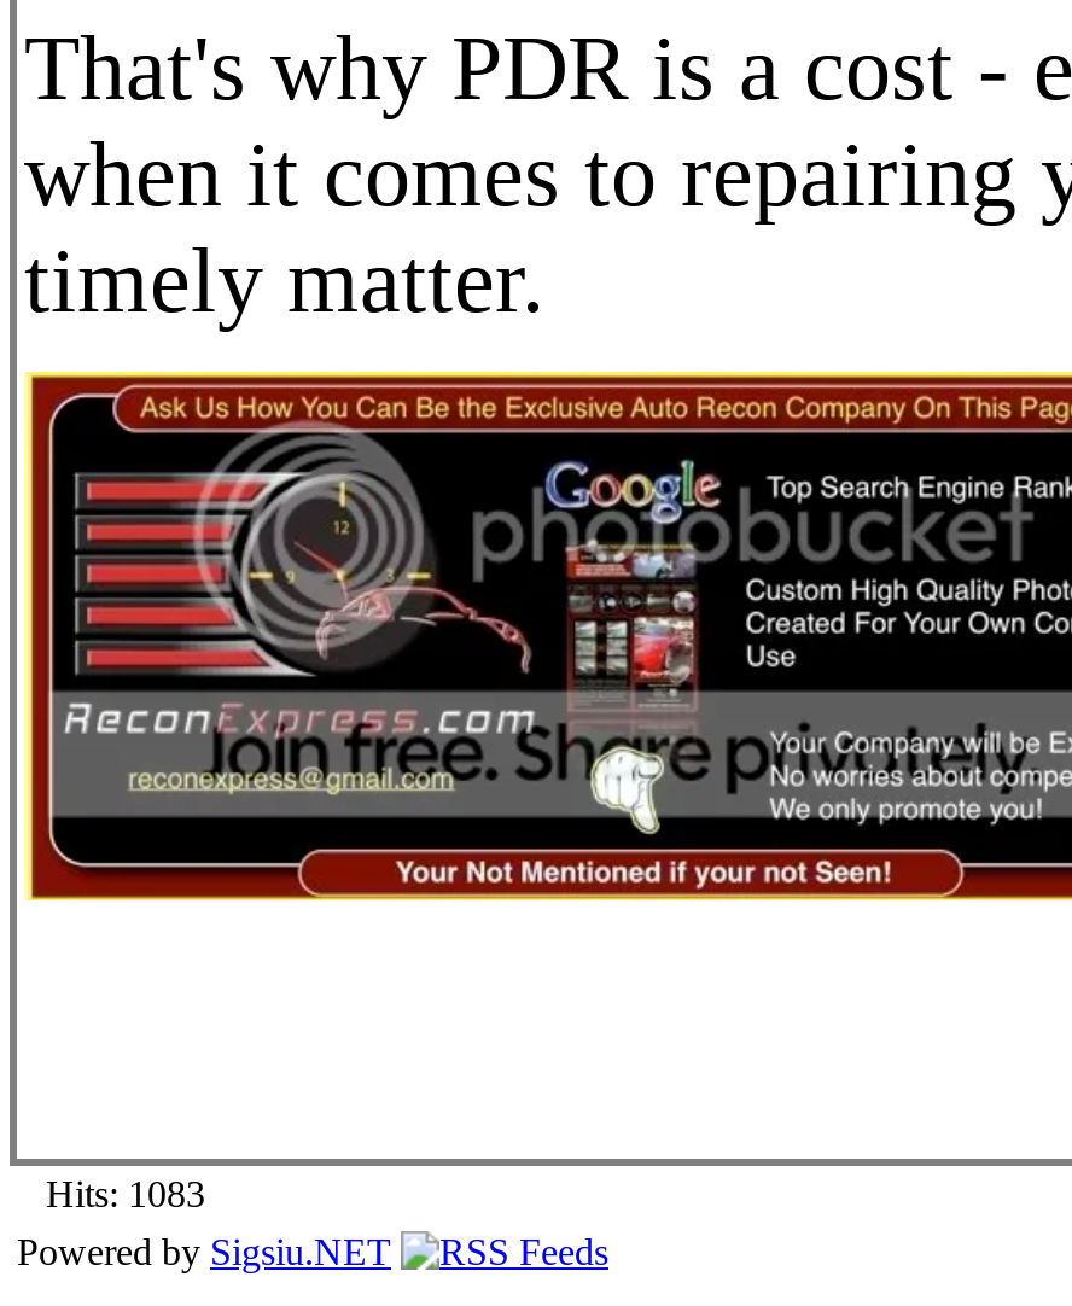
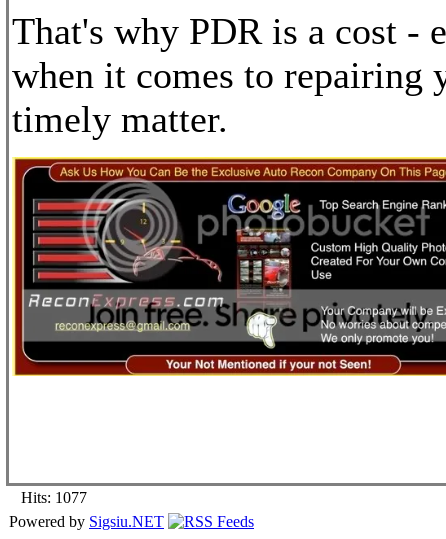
- Hits: 1083
+ Hits: 1077
